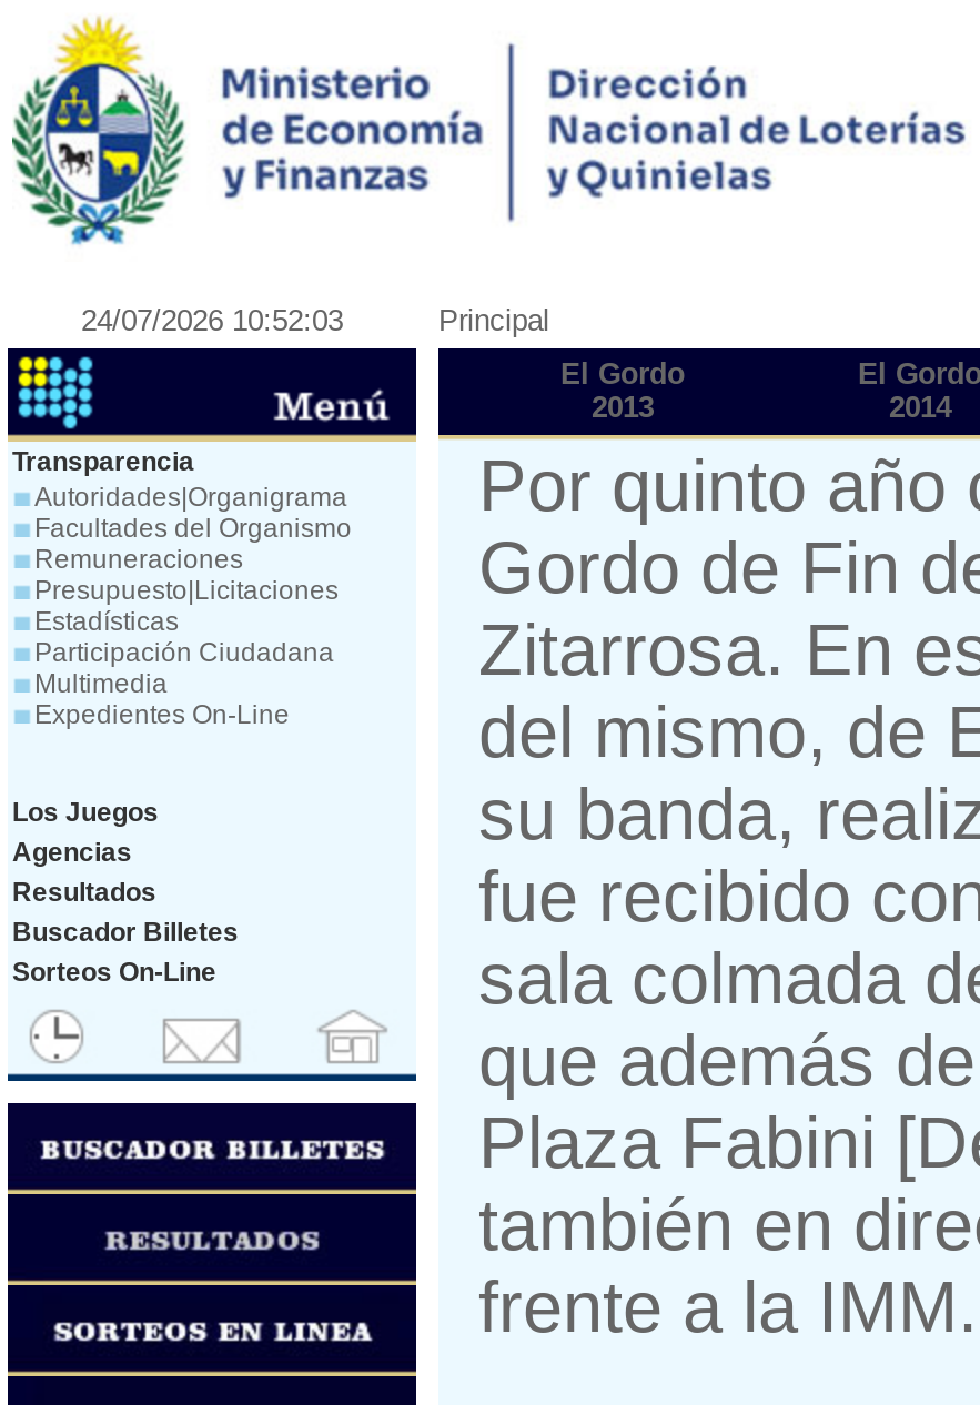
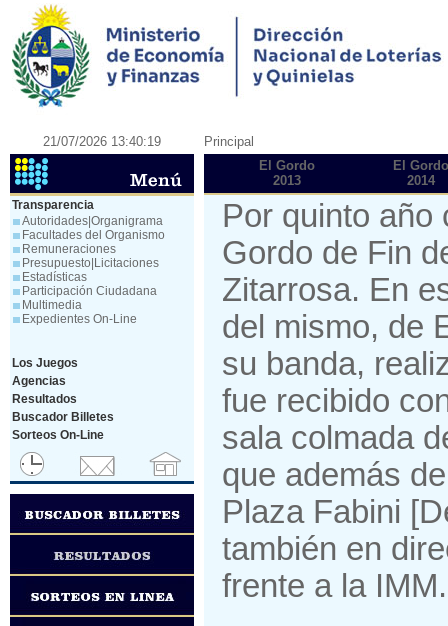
- 24/07/2026 10:52:03
+ 21/07/2026 13:40:19
